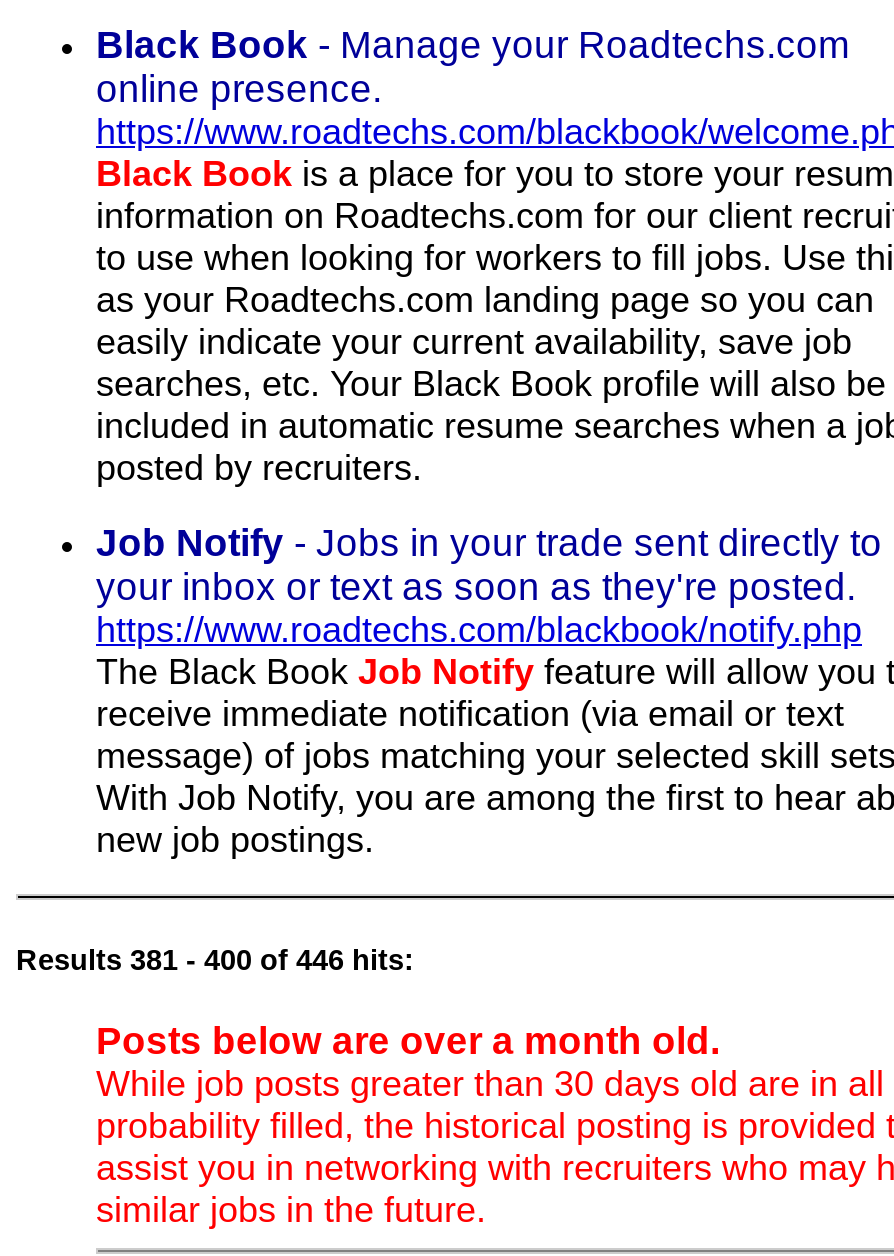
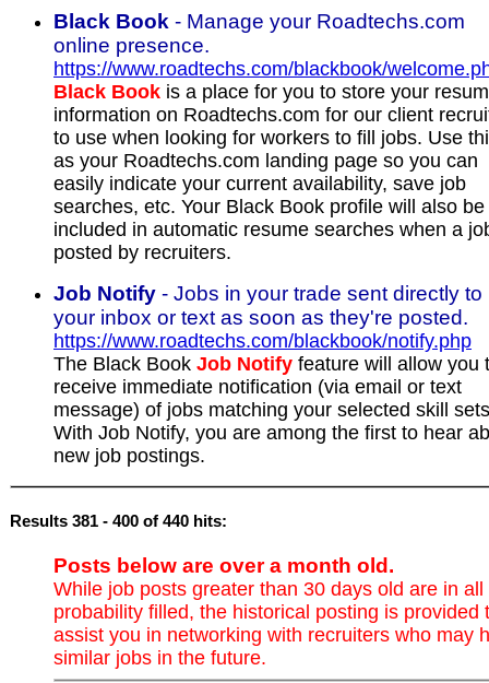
- Results 381 - 400 of 446 hits:
+ Results 381 - 400 of 440 hits:
